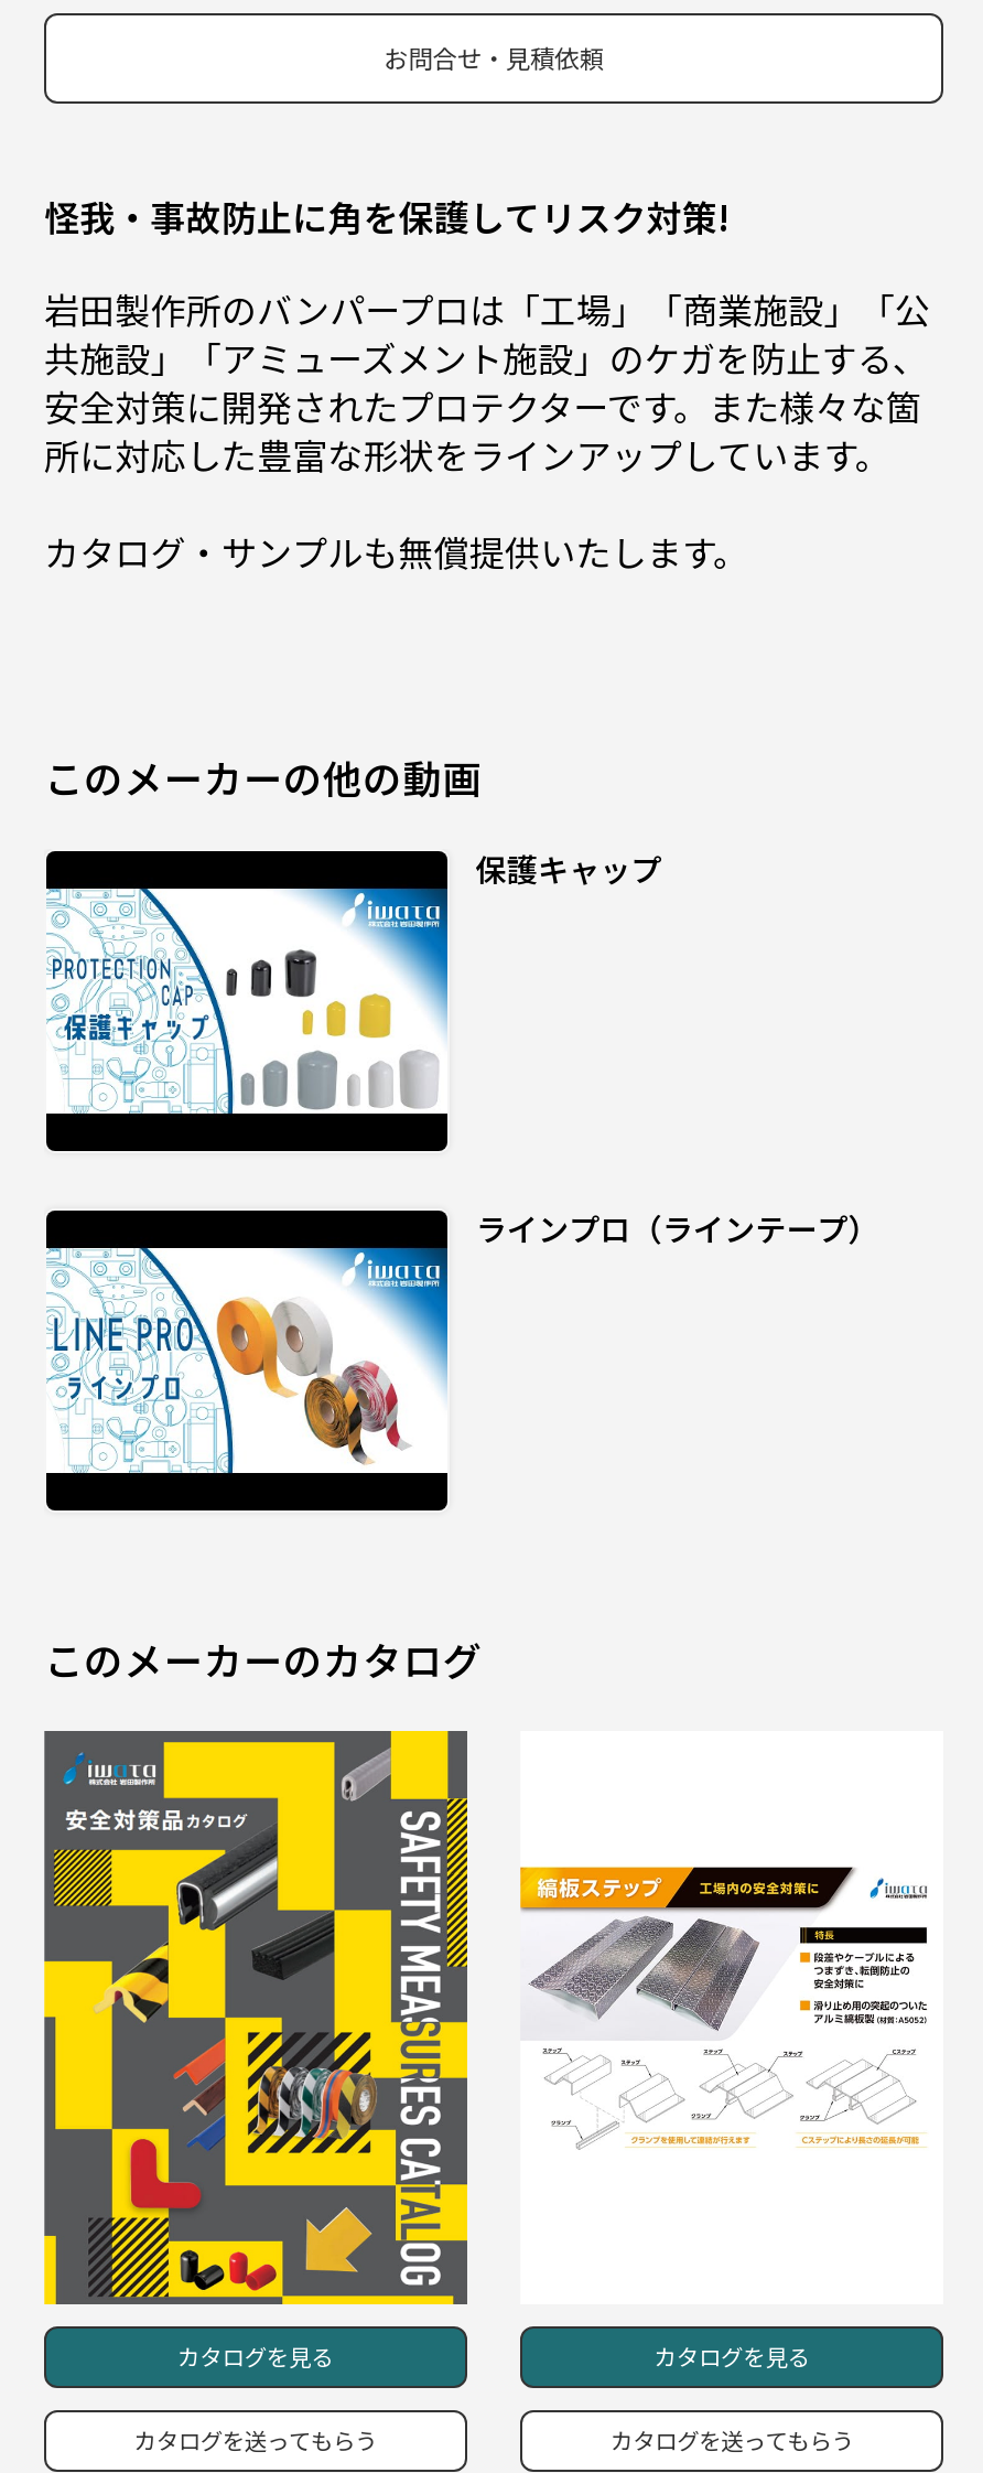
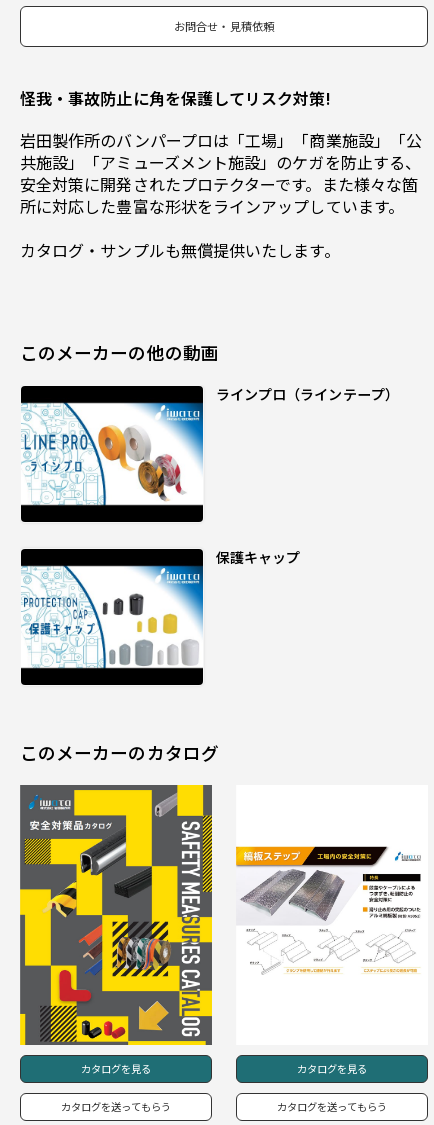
moved down: 保護キャップ

moved down: [image]

moved up: [image] | ラインプロ（ラインテープ）
